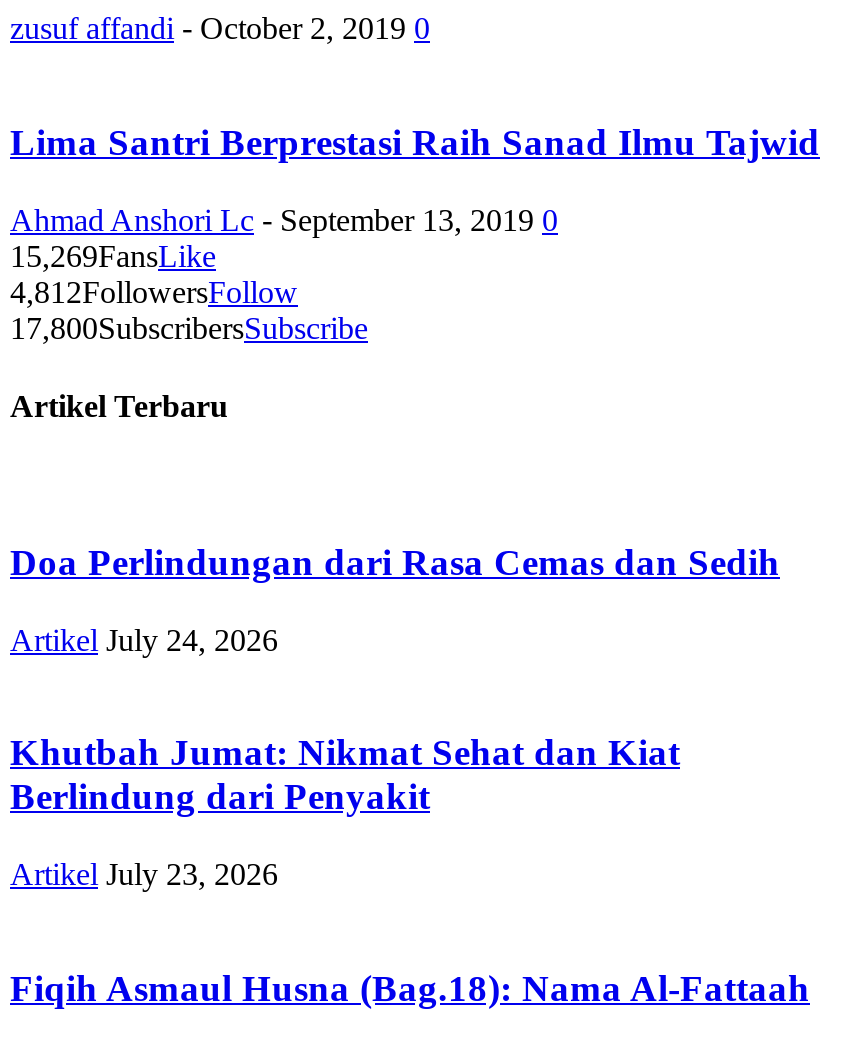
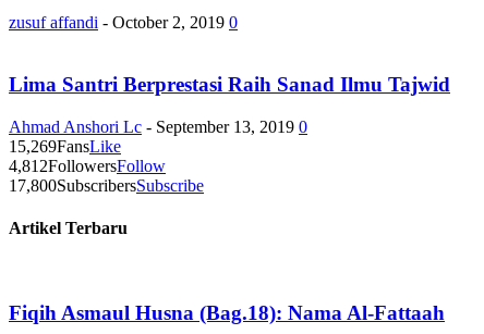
- Doa Perlindungan dari Rasa Cemas dan Sedih
- Artikel July 24, 2026
- Khutbah Jumat: Nikmat Sehat dan Kiat
- Berlindung dari Penyakit
- Artikel July 23, 2026
